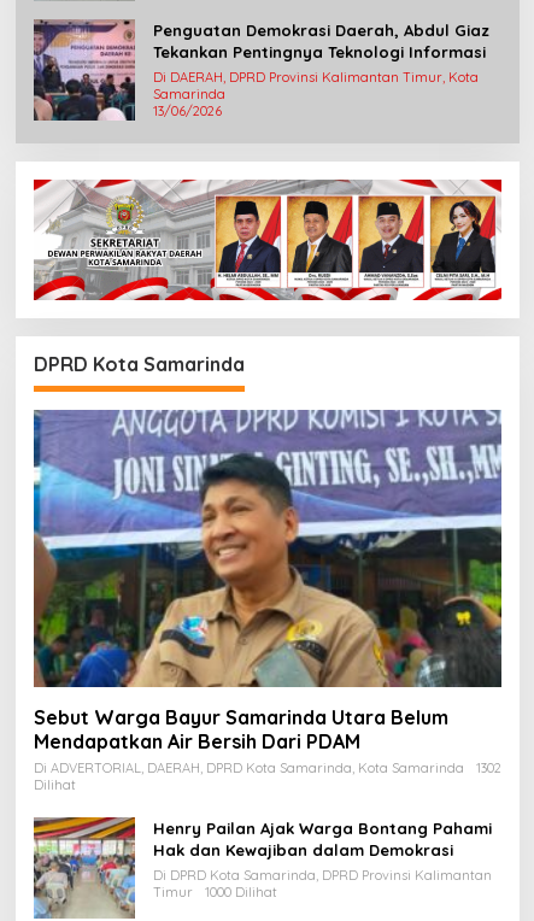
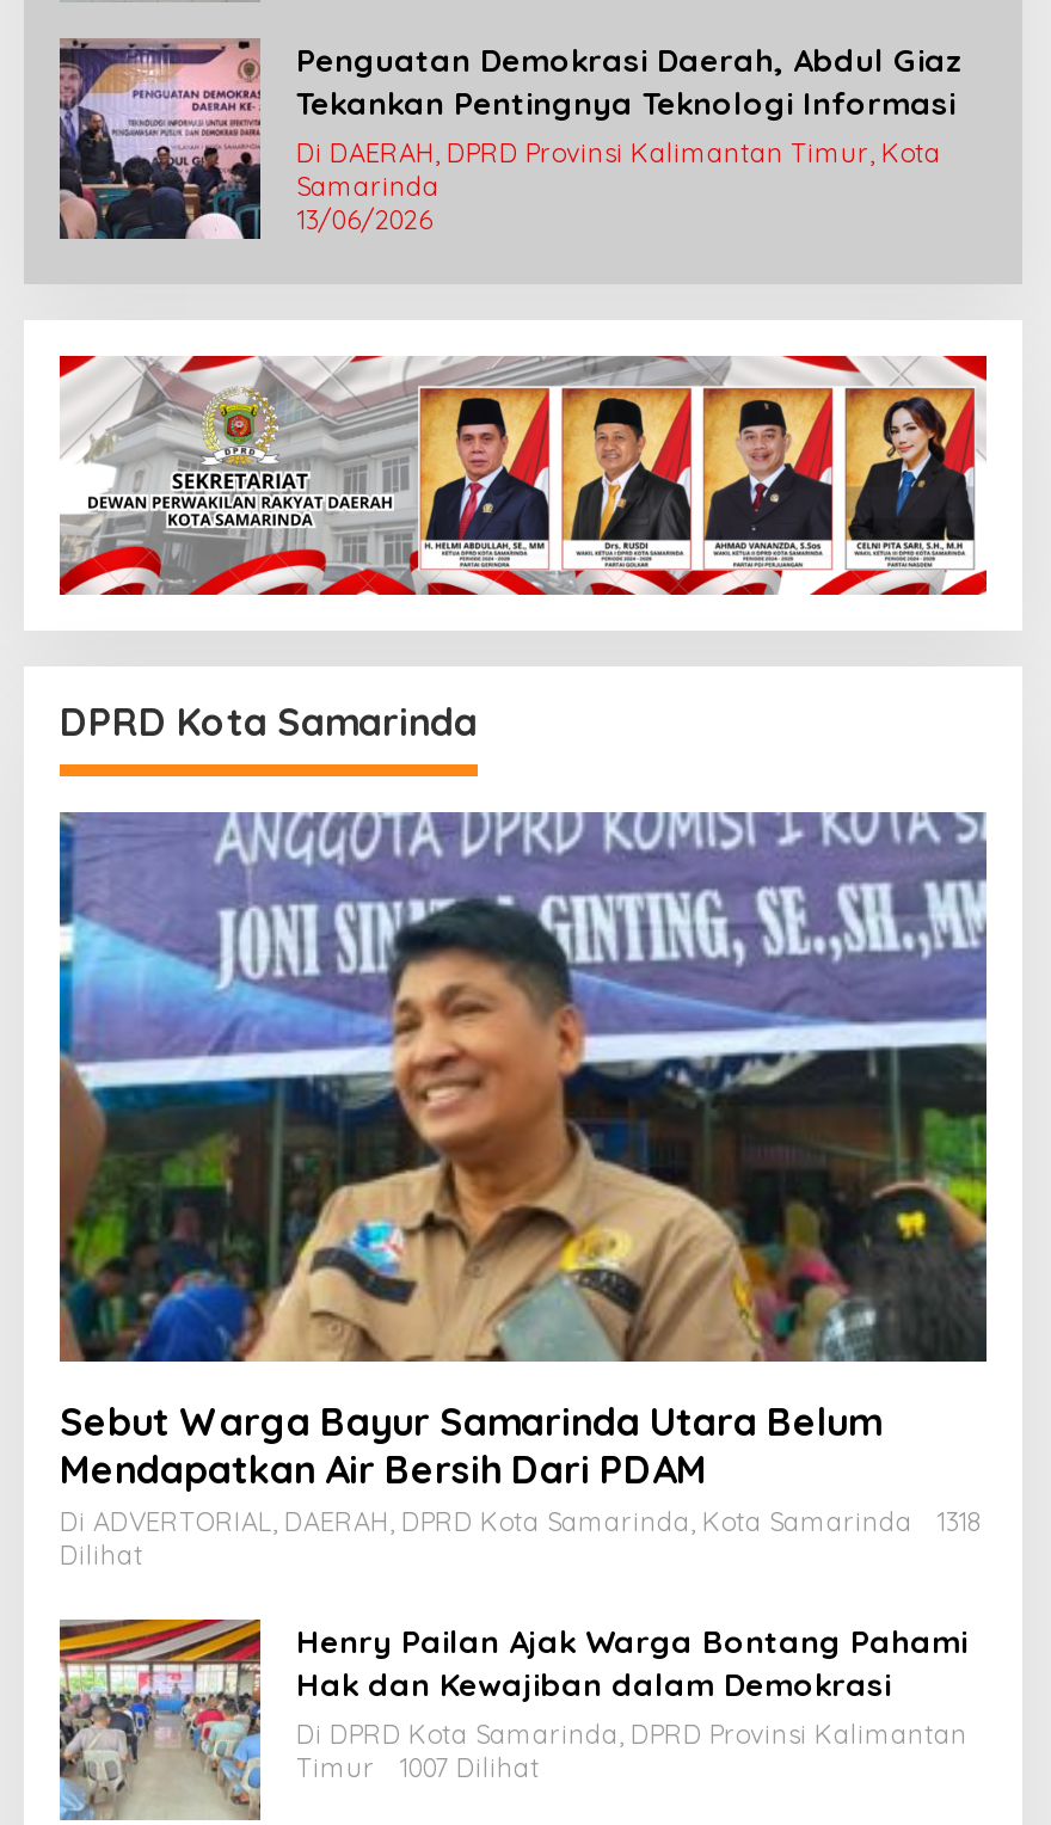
- Di ADVERTORIAL, DAERAH, DPRD Kota Samarinda, Kota Samarinda 1302
+ Di ADVERTORIAL, DAERAH, DPRD Kota Samarinda, Kota Samarinda 1318

- Timur 1000 Dilihat
+ Timur 1007 Dilihat
